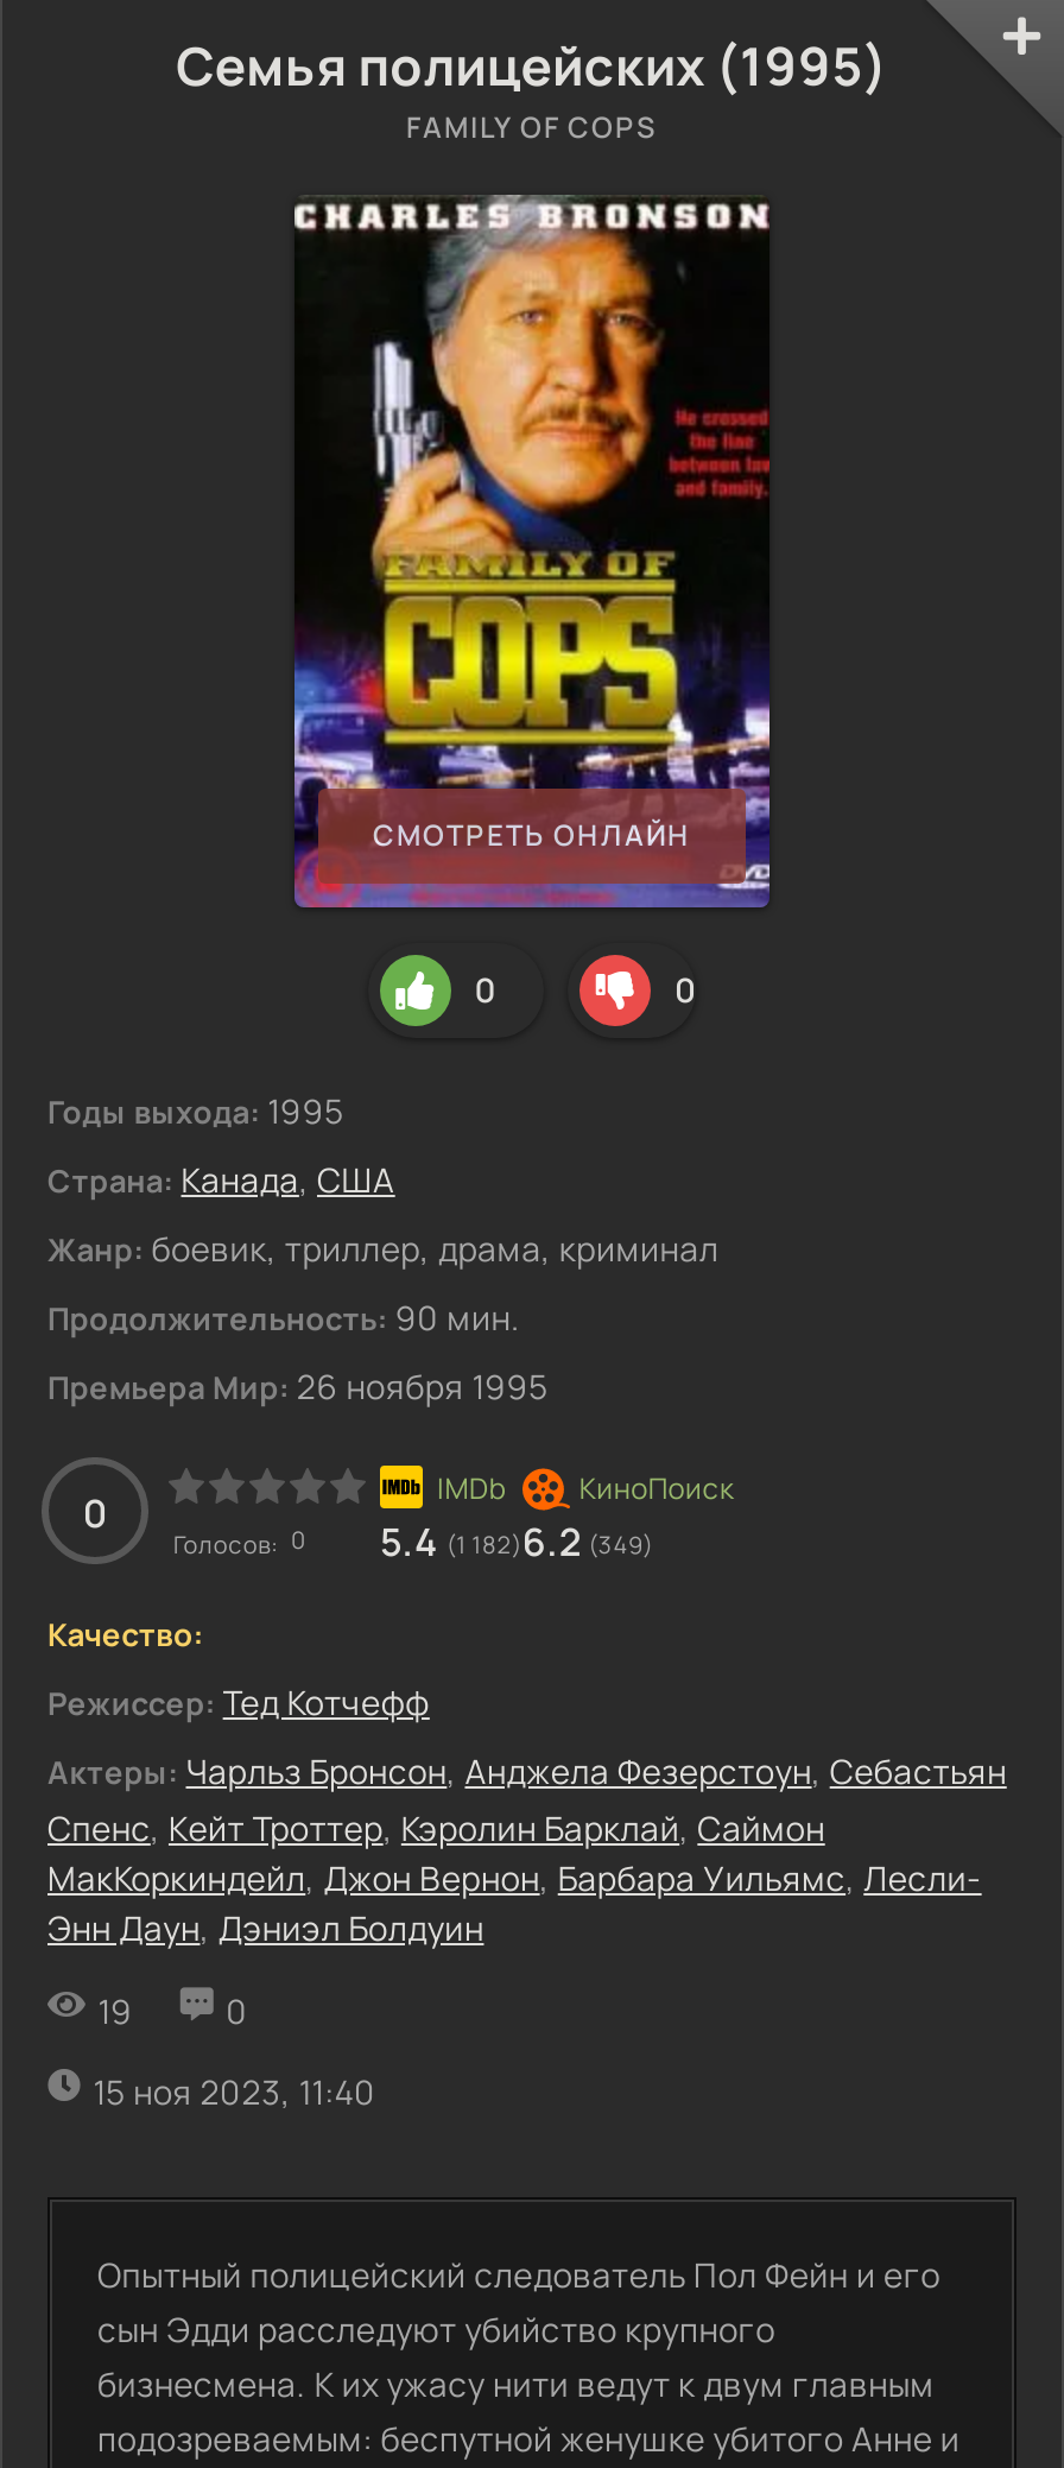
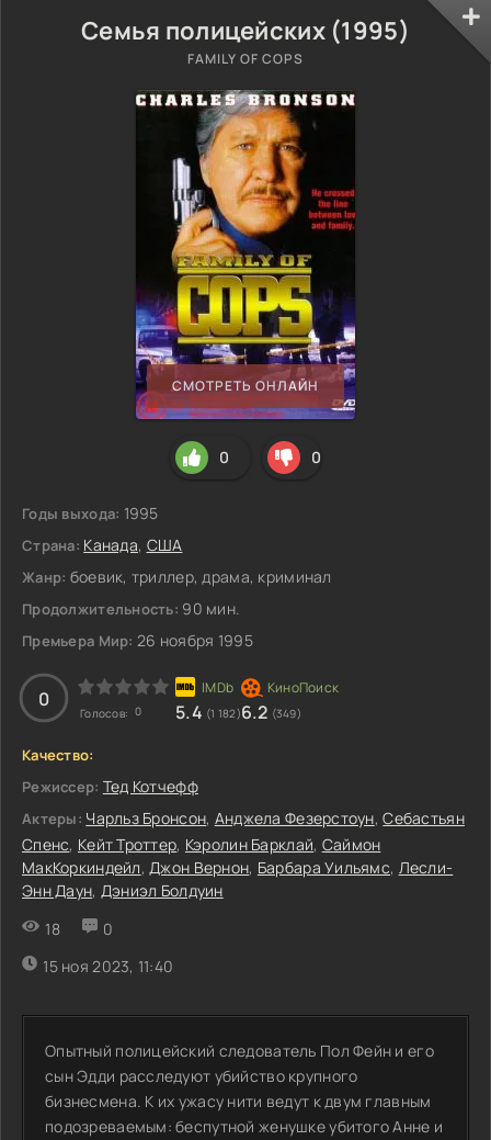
- 19
+ 18
